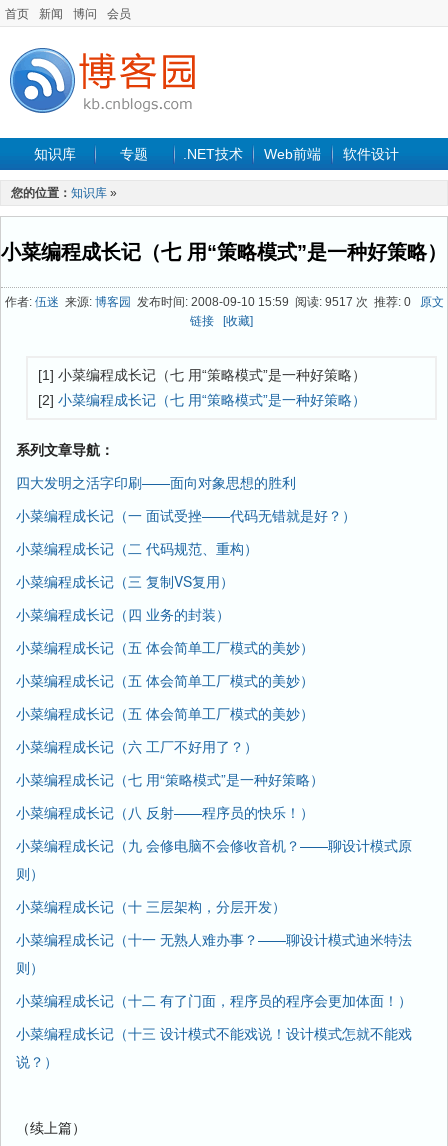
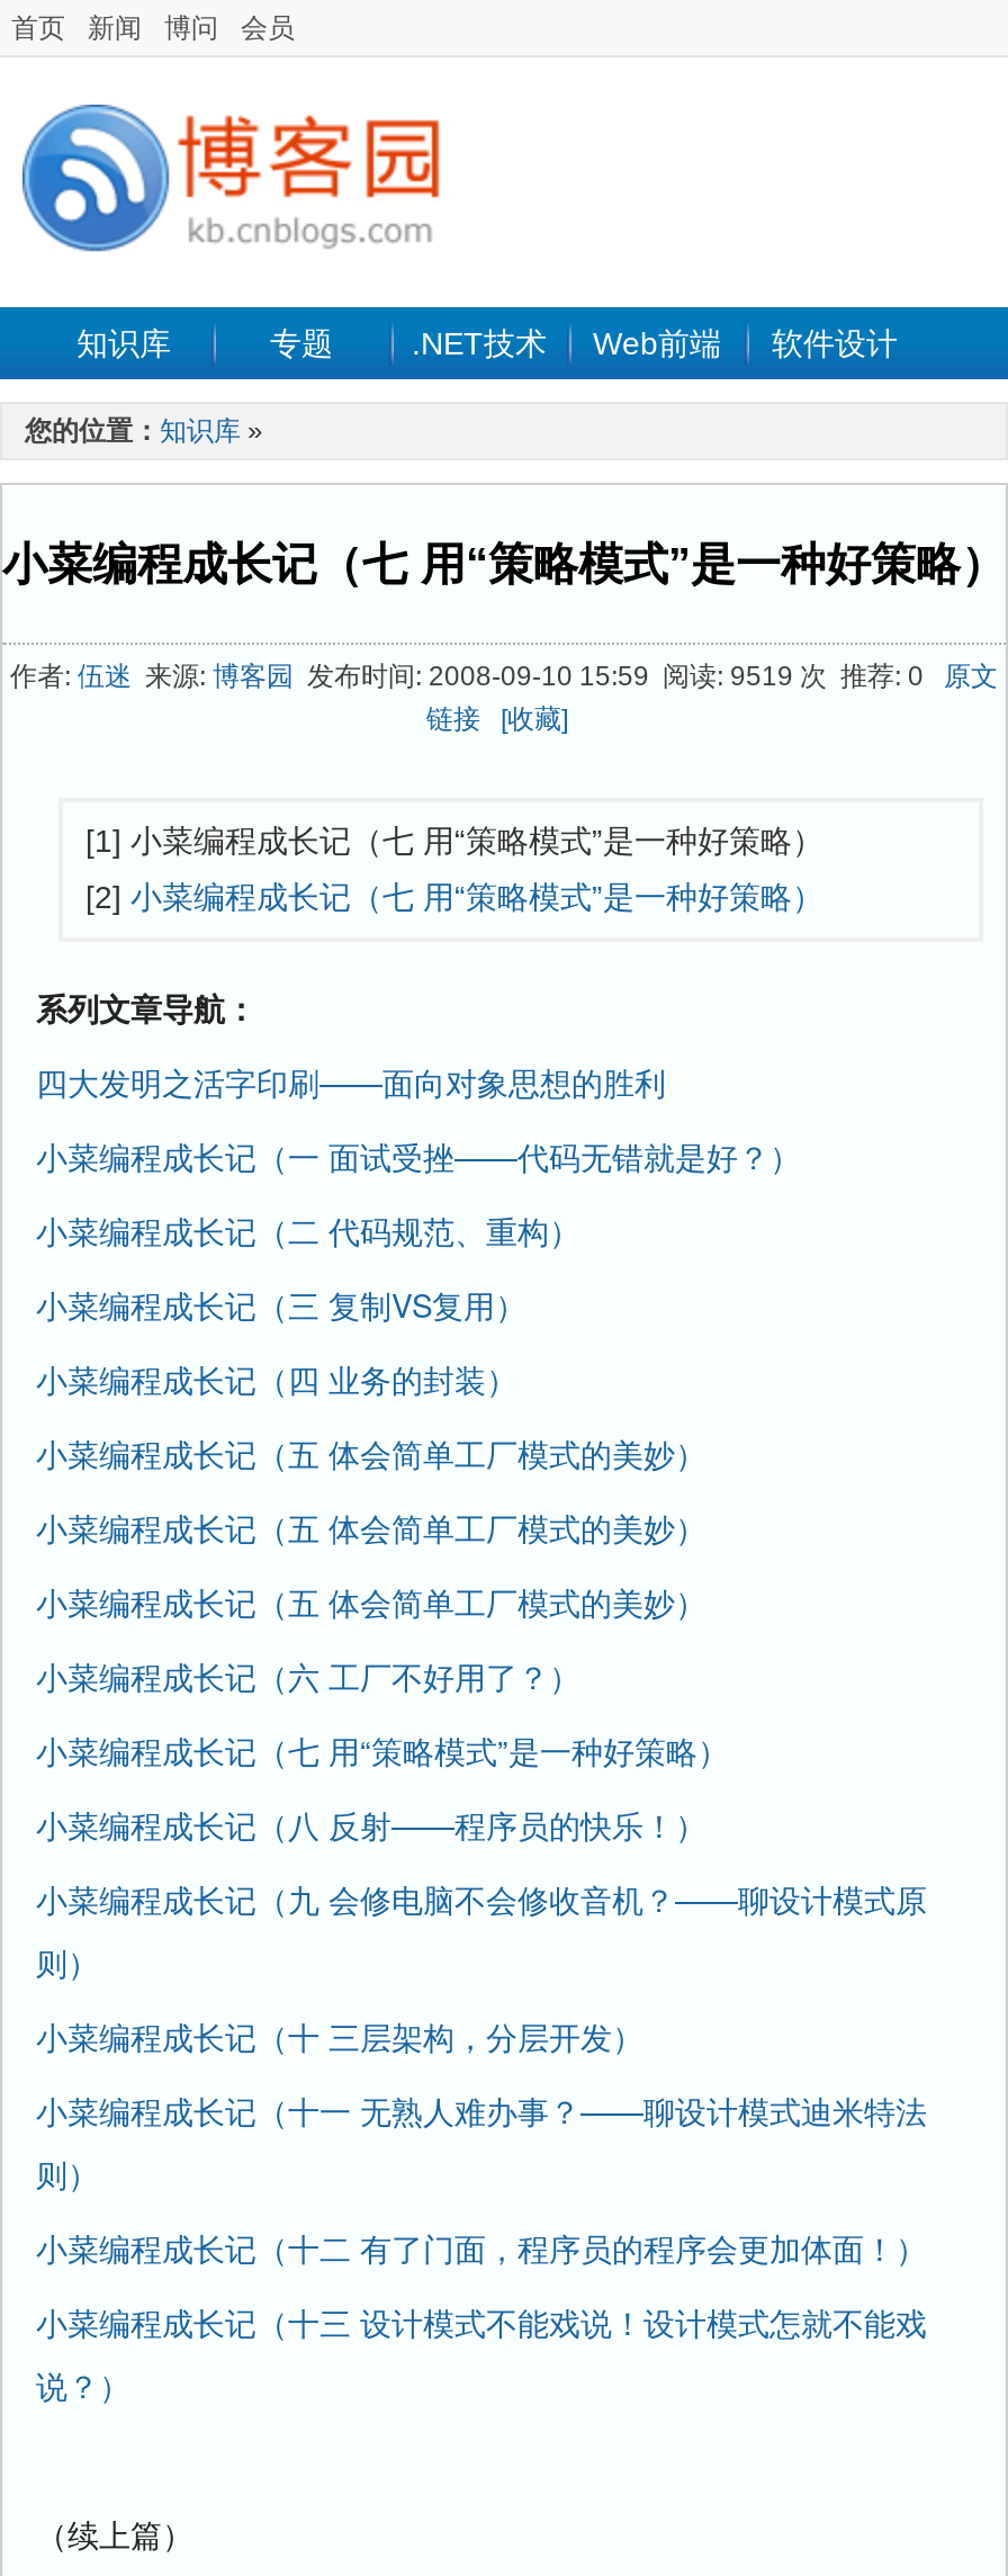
- 作者:伍迷来源:博客园发布时间: 2008-09-10 15:59 阅读: 9517 次 推荐: 0原文
+ 作者:伍迷来源:博客园发布时间: 2008-09-10 15:59 阅读: 9519 次 推荐: 0原文
